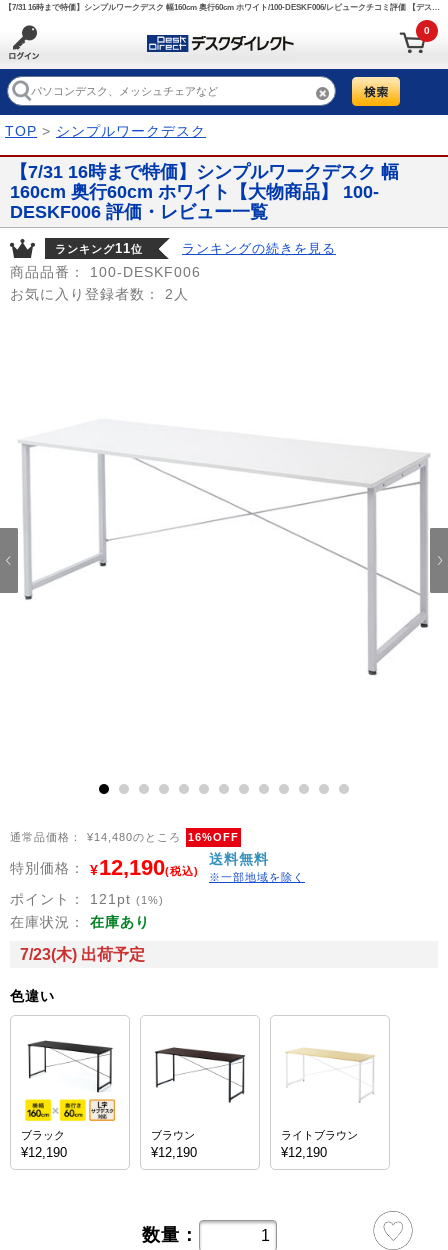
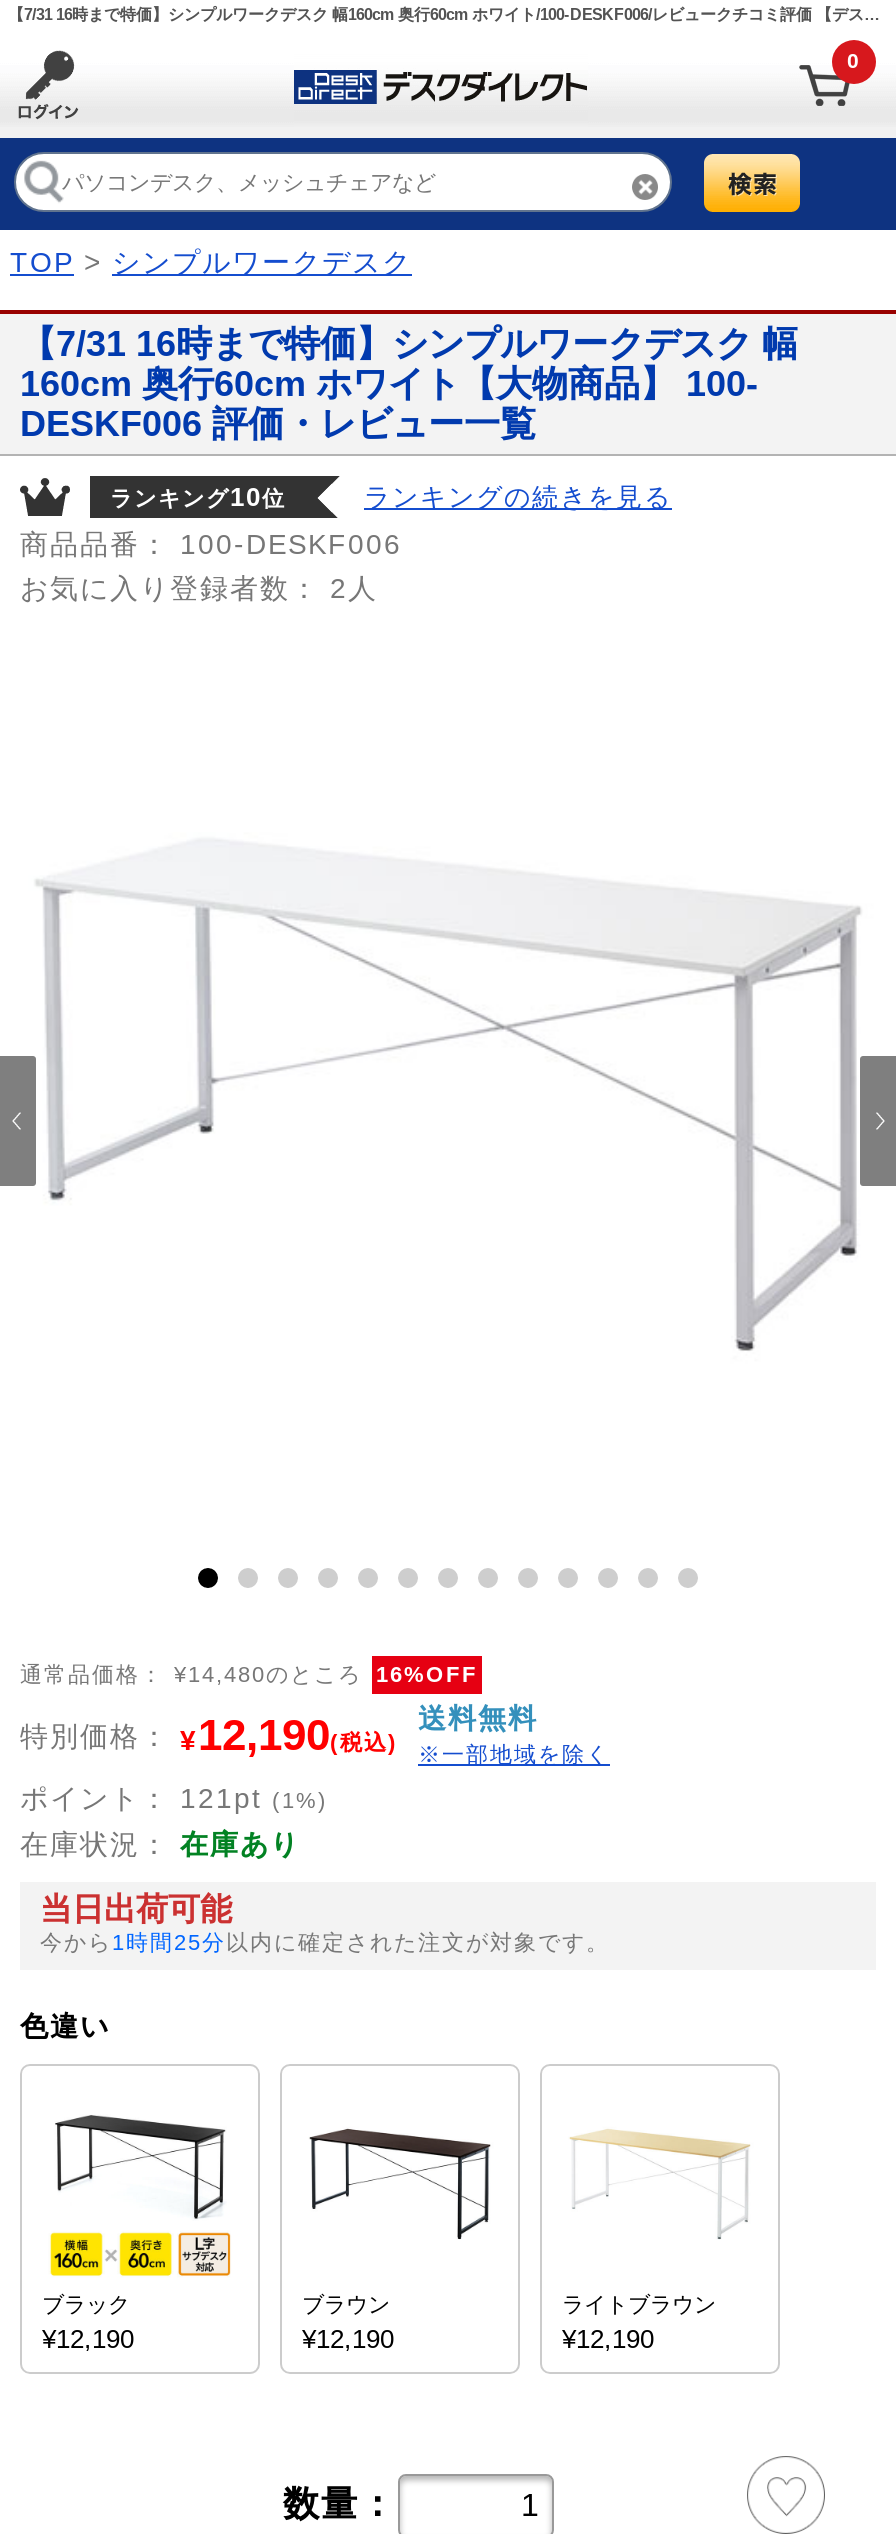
- ランキング11位
+ ランキング10位

- 7/23(木) 出荷予定
+ 当日出荷可能
+ 今から1時間25分以内に確定された注文が対象です。
